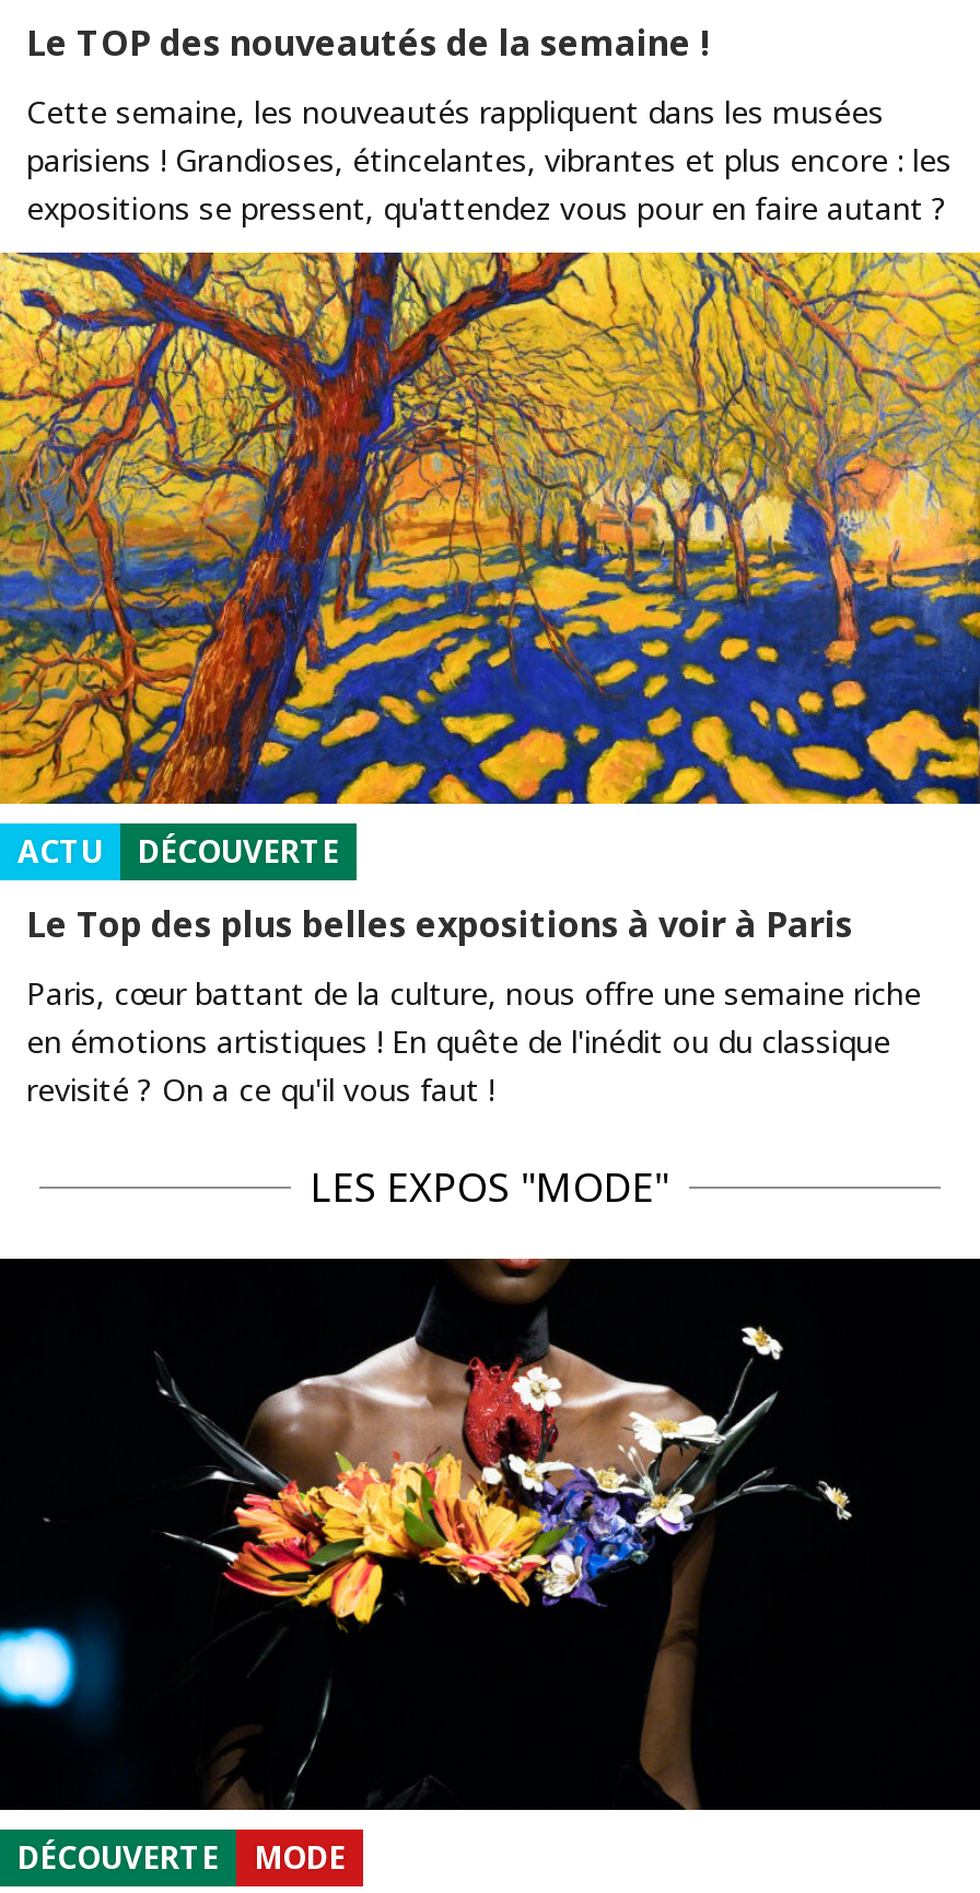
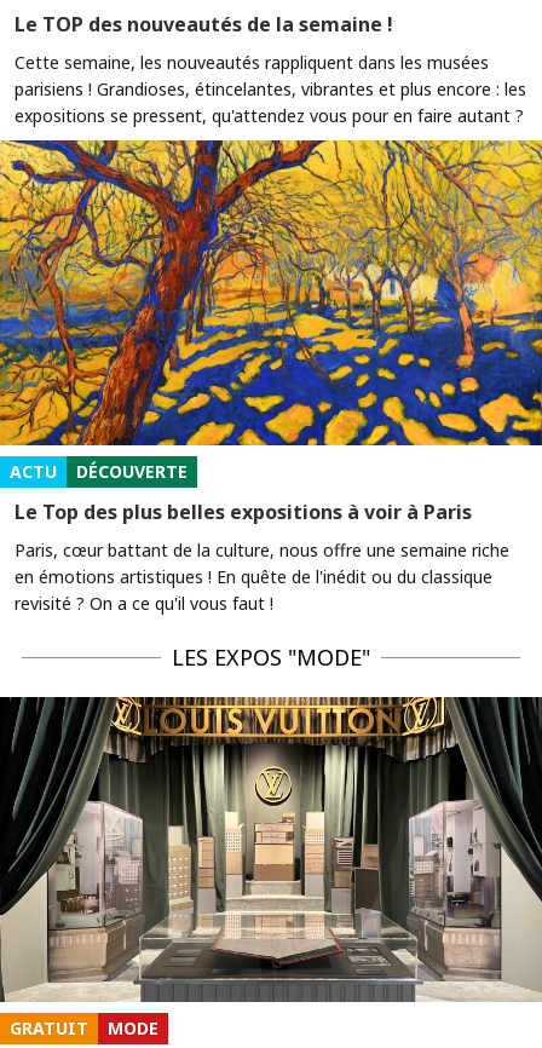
- [image]
- DÉCOUVERTE
+ [image]
+ GRATUIT
